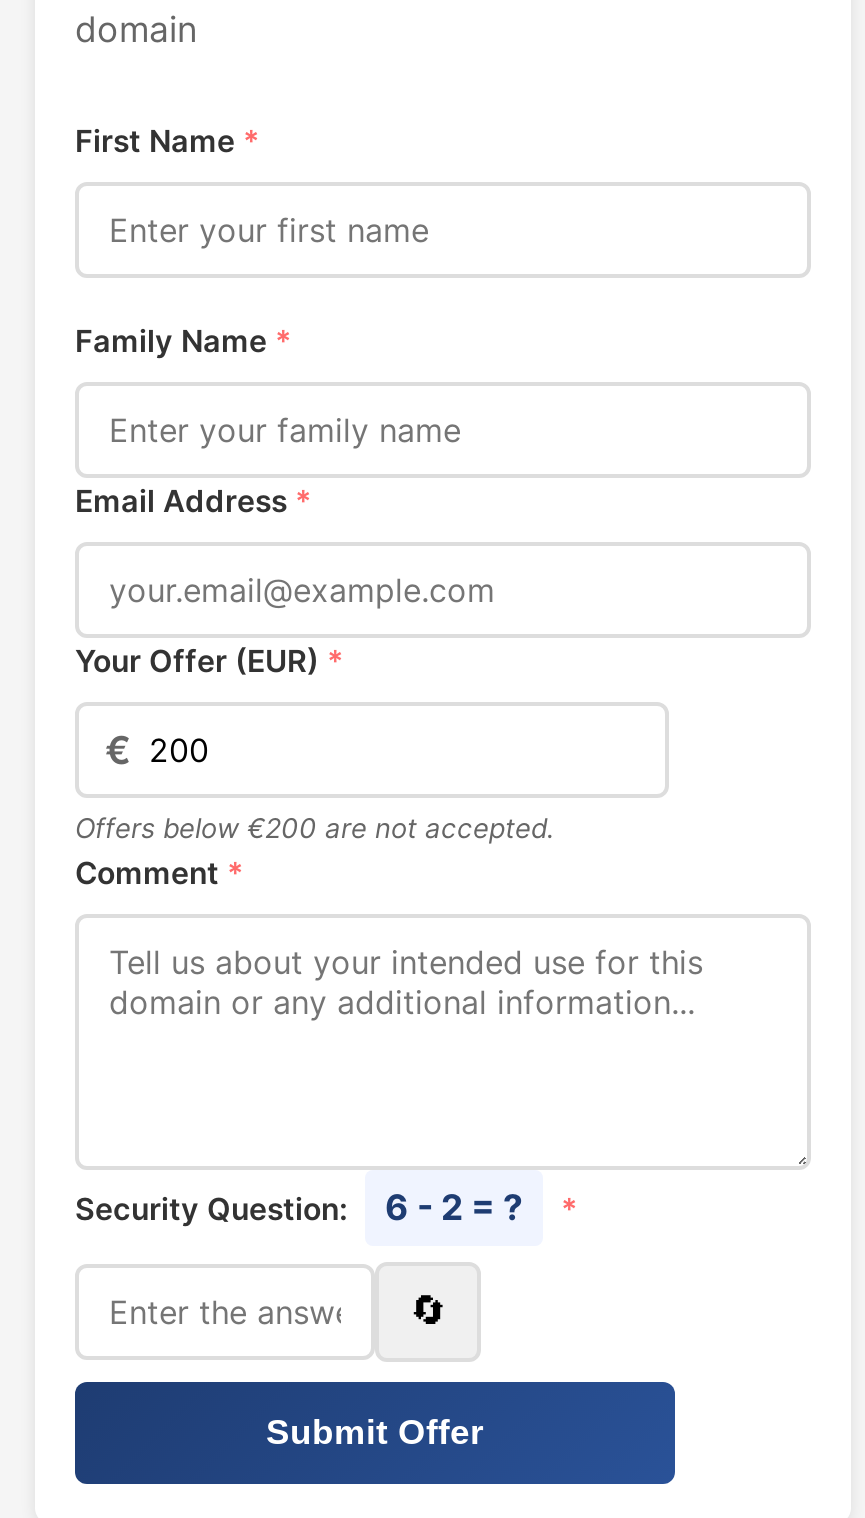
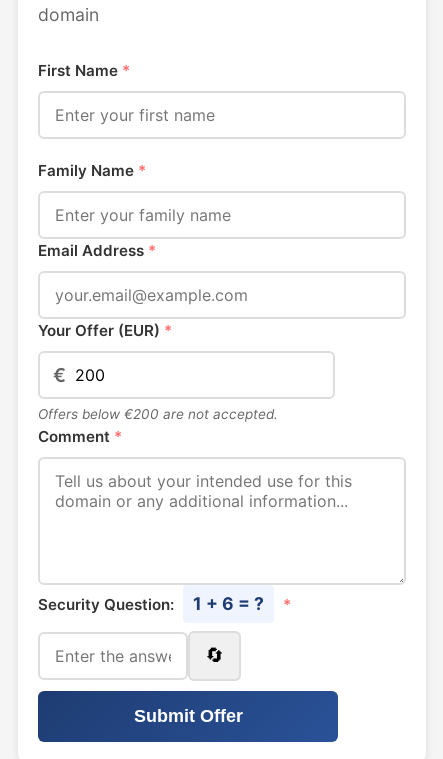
- 6 - 2 = ?
+ 1 + 6 = ?
